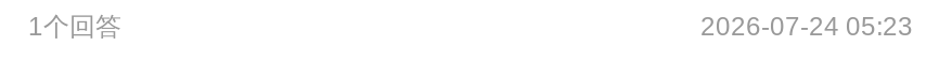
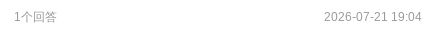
- 2026-07-24 05:23
+ 2026-07-21 19:04
